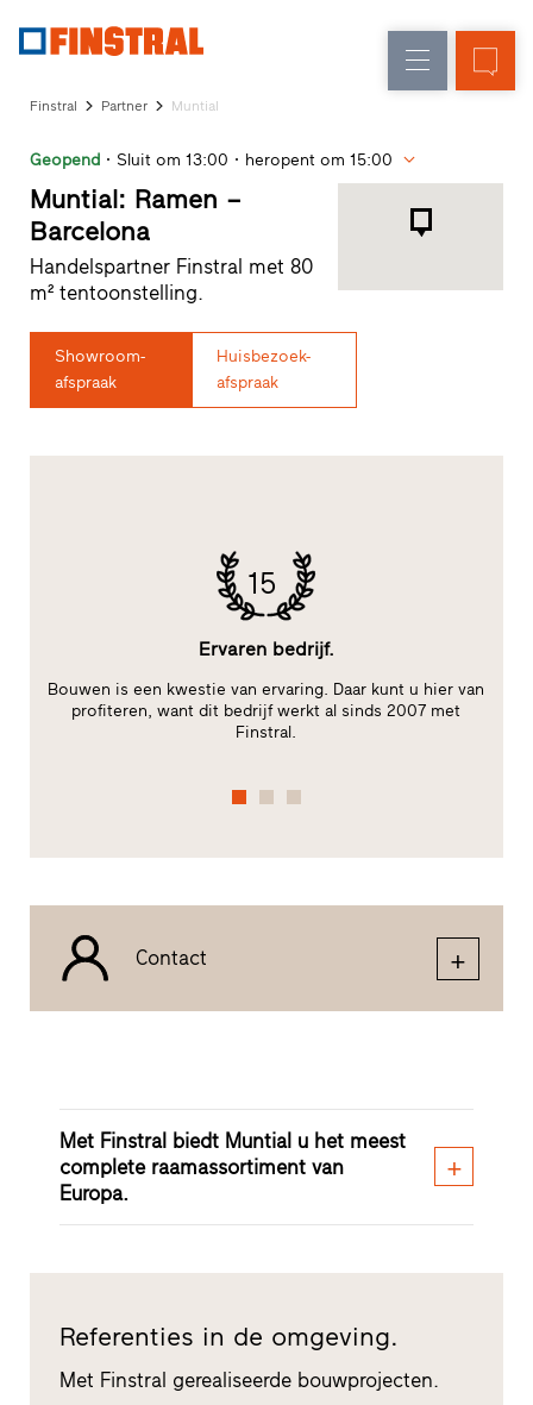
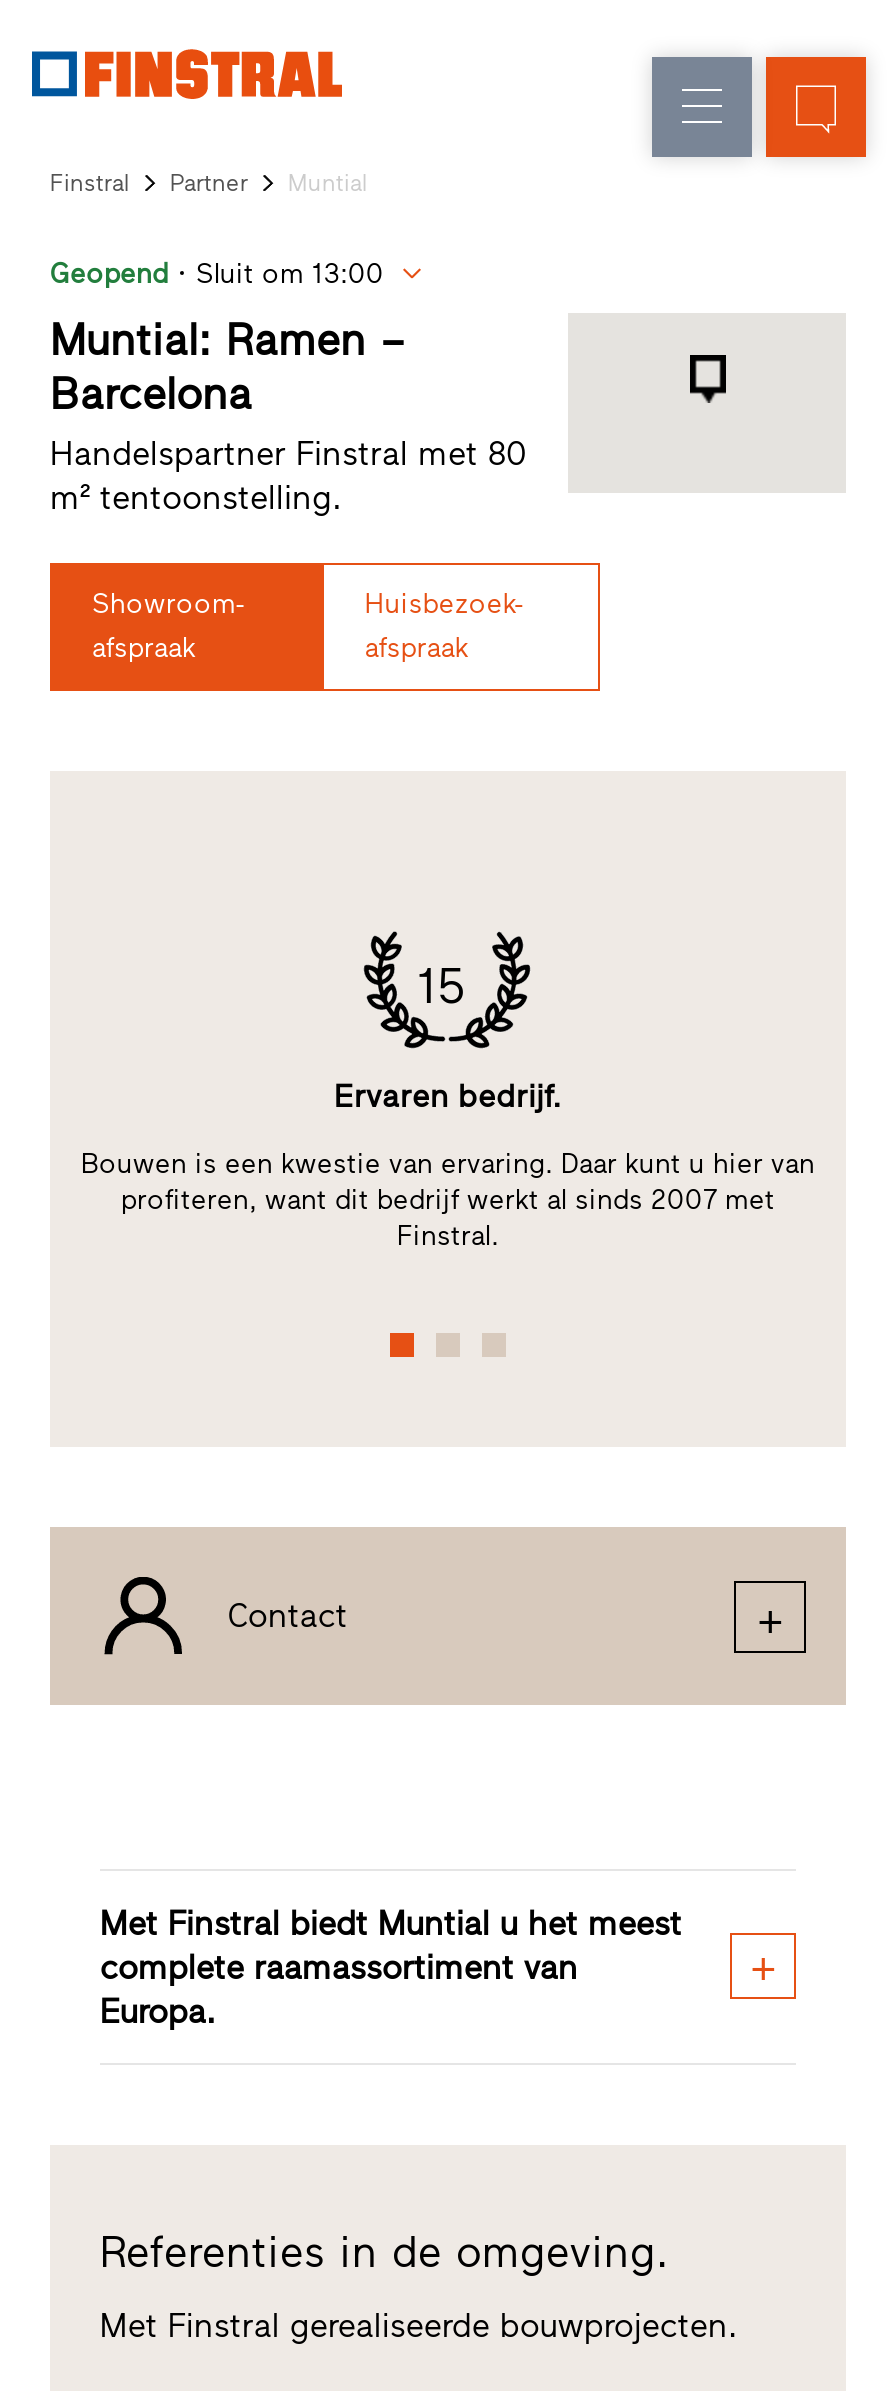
- heropent om 15:00
